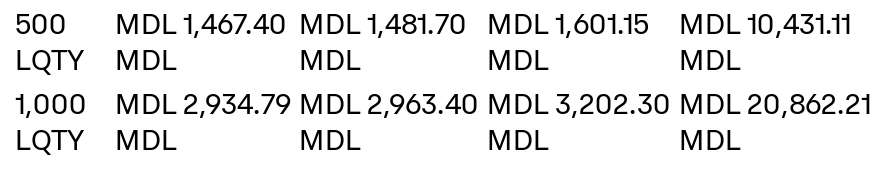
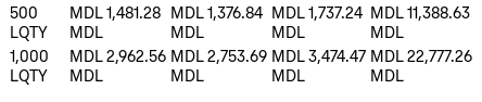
- MDL 1,467.40
+ MDL 1,481.28

- MDL 1,481.70
+ MDL 1,376.84

- MDL 1,601.15
+ MDL 1,737.24

- MDL 10,431.11
+ MDL 11,388.63

- MDL 2,934.79
+ MDL 2,962.56

- MDL 2,963.40
+ MDL 2,753.69

- MDL 3,202.30
+ MDL 3,474.47

- MDL 20,862.21
+ MDL 22,777.26
